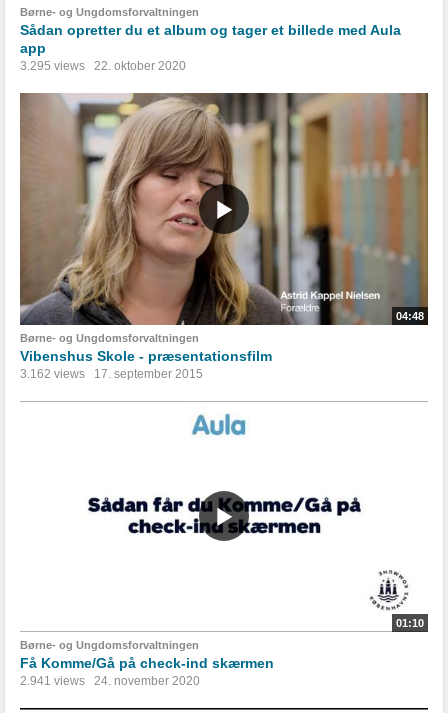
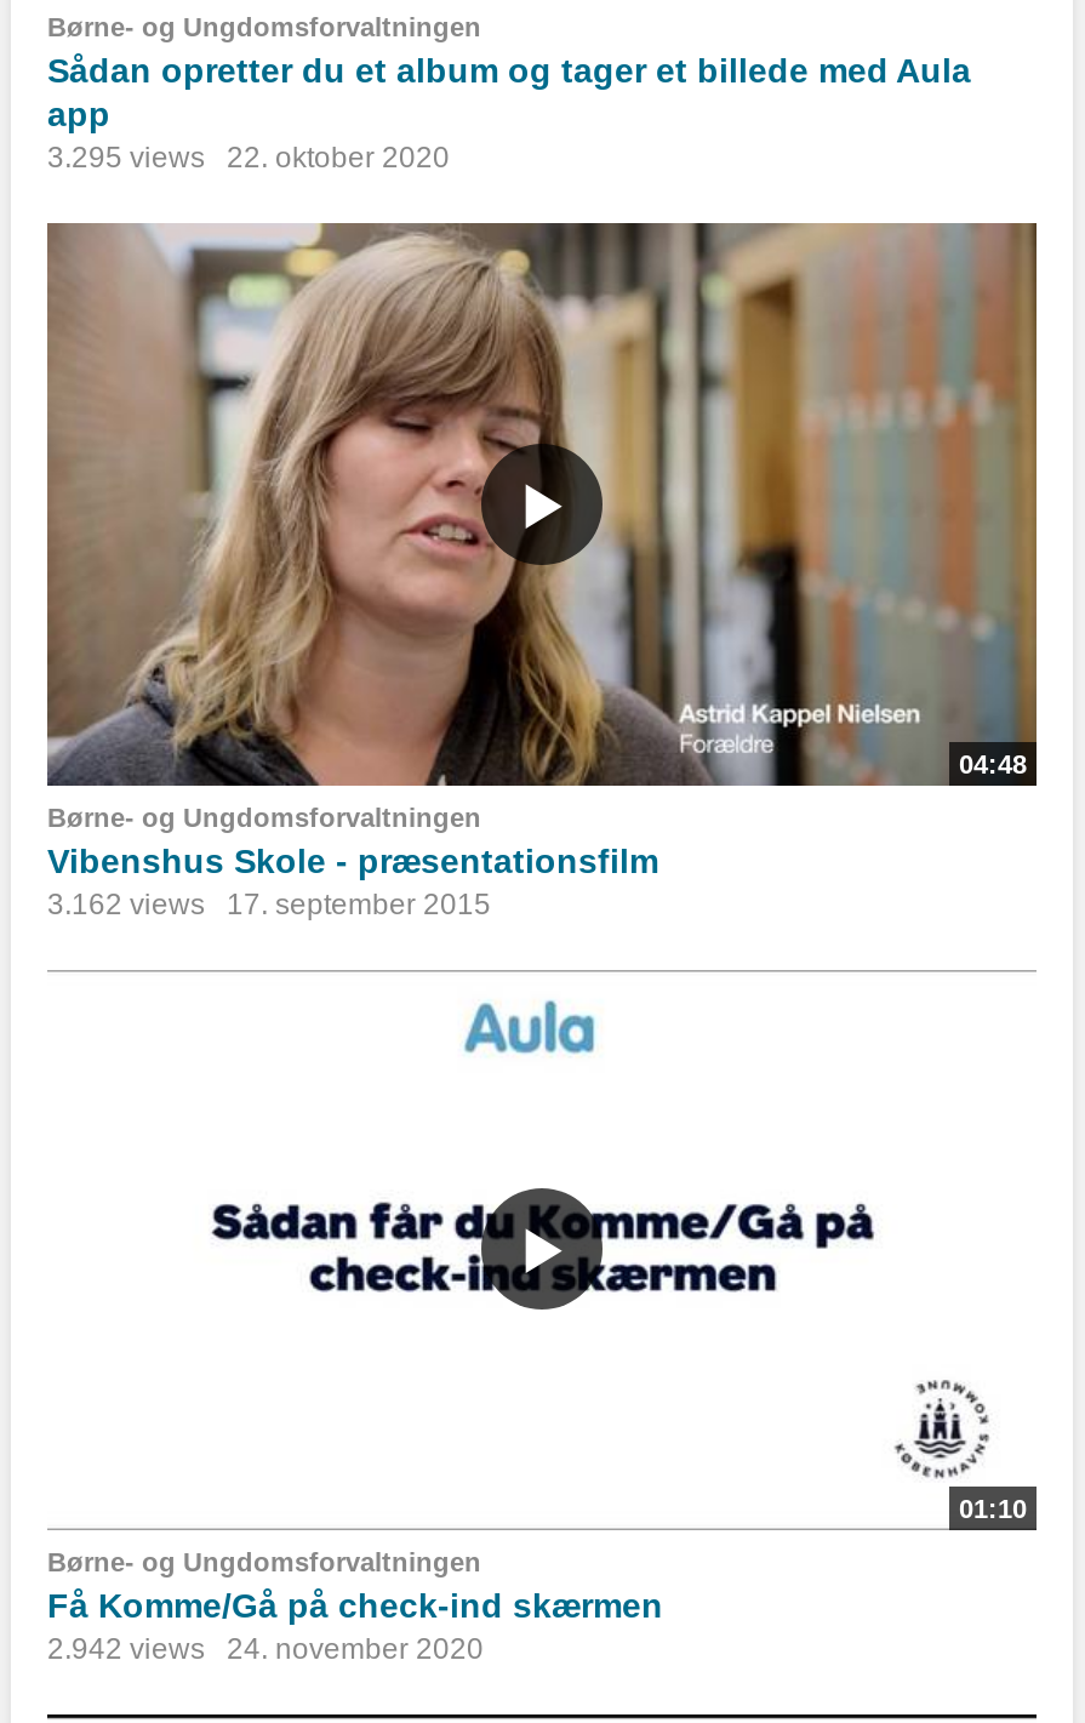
- 2.941 views 24. november 2020
+ 2.942 views 24. november 2020
